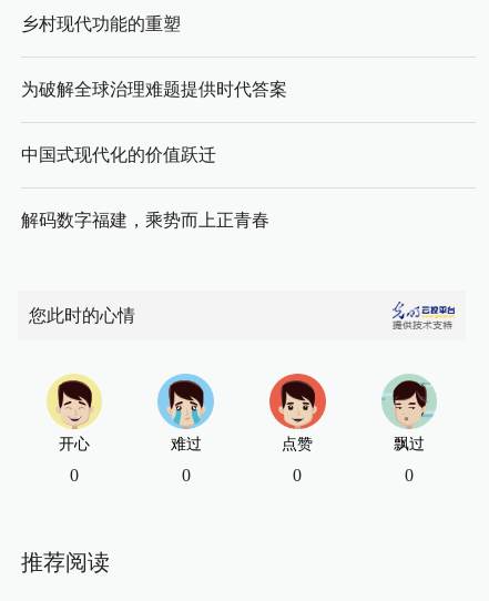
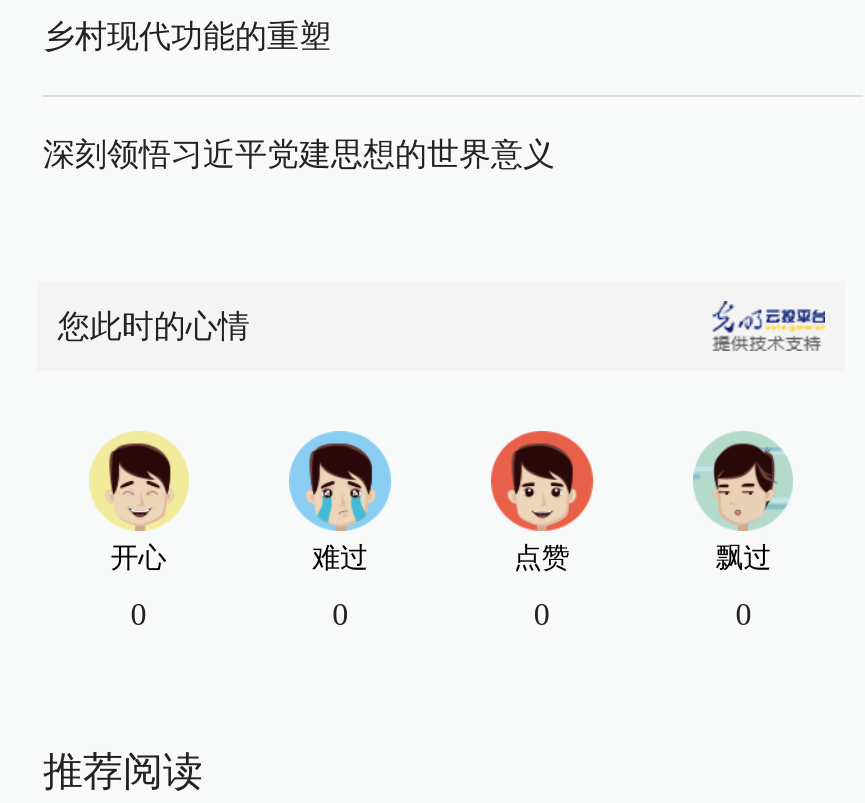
- 为破解全球治理难题提供时代答案
- 中国式现代化的价值跃迁
- 解码数字福建，乘势而上正青春
+ 深刻领悟习近平党建思想的世界意义
